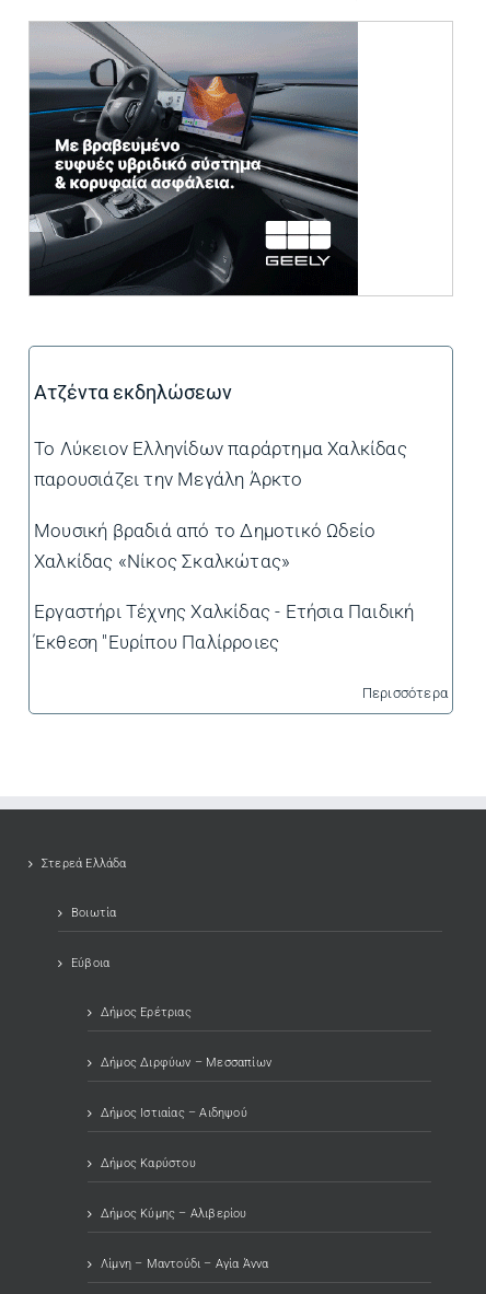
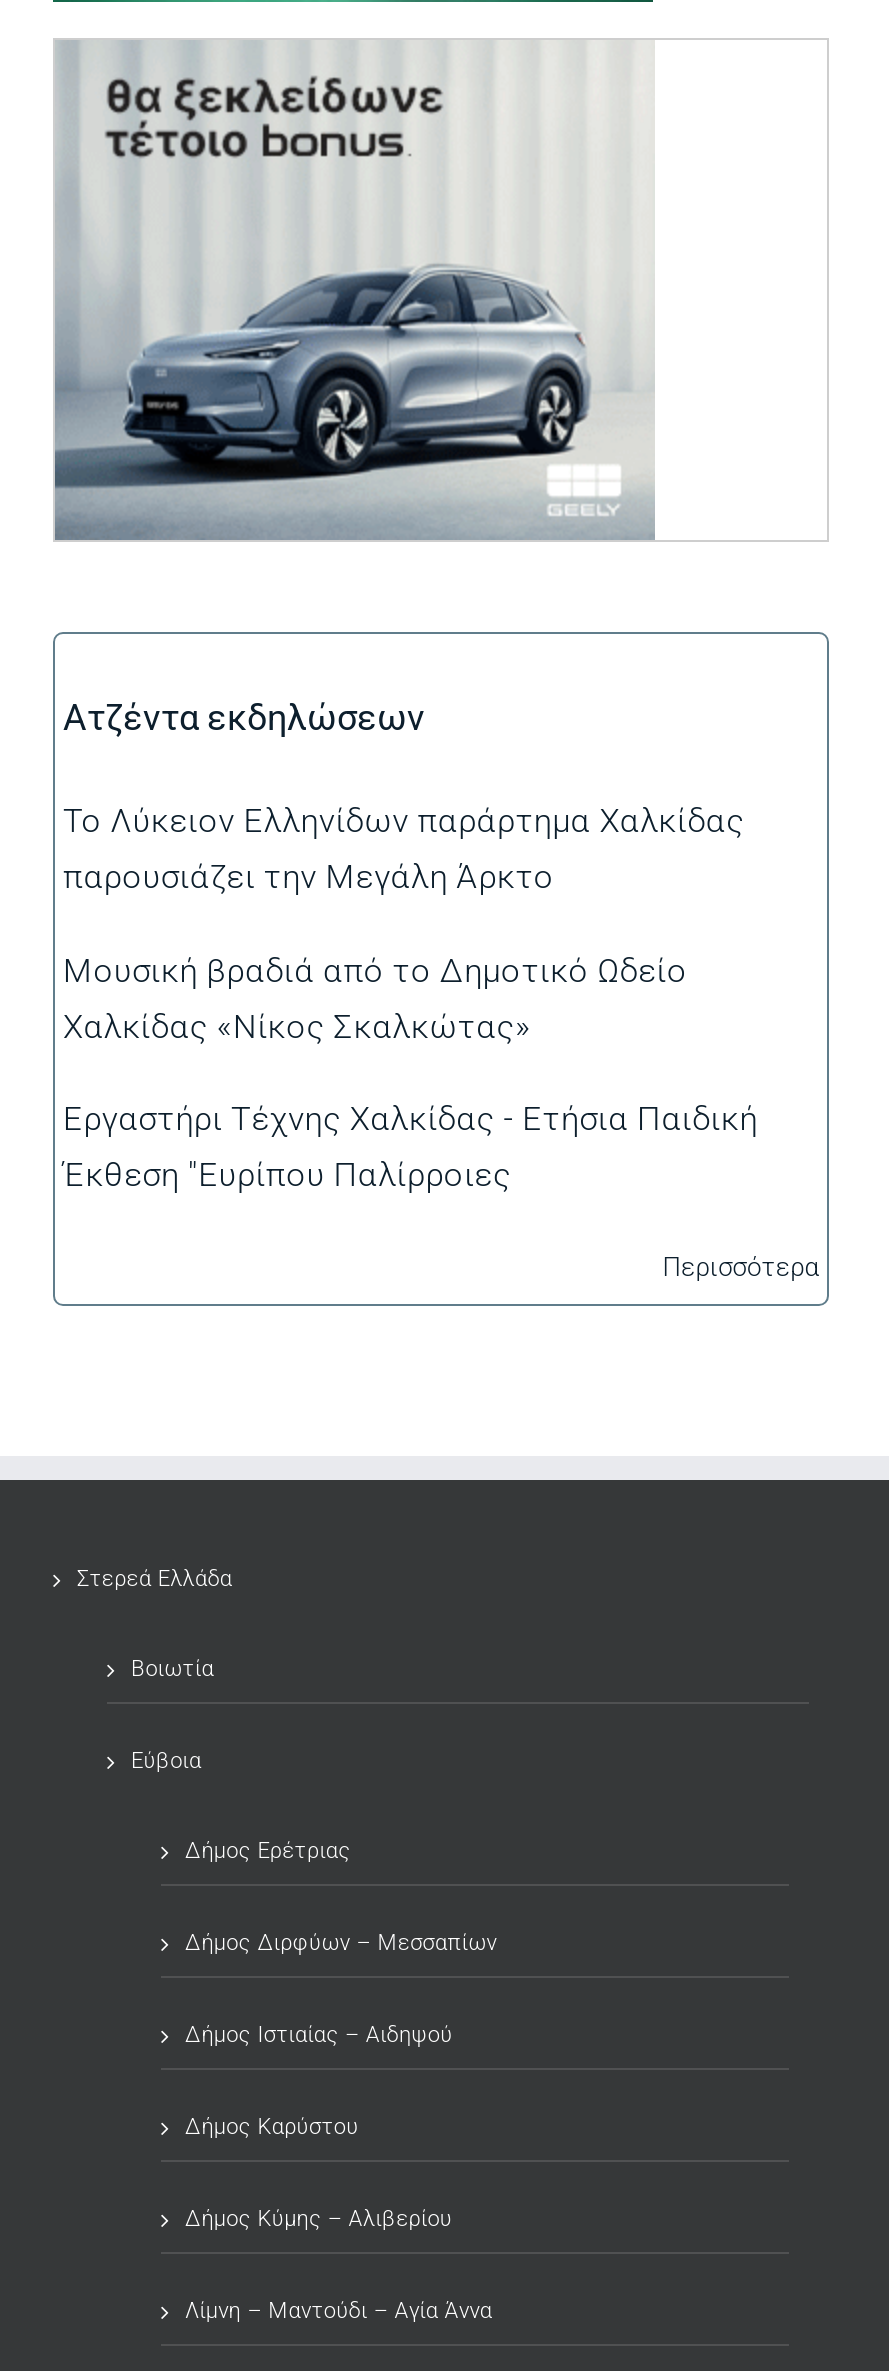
- [image]
+ [image]
